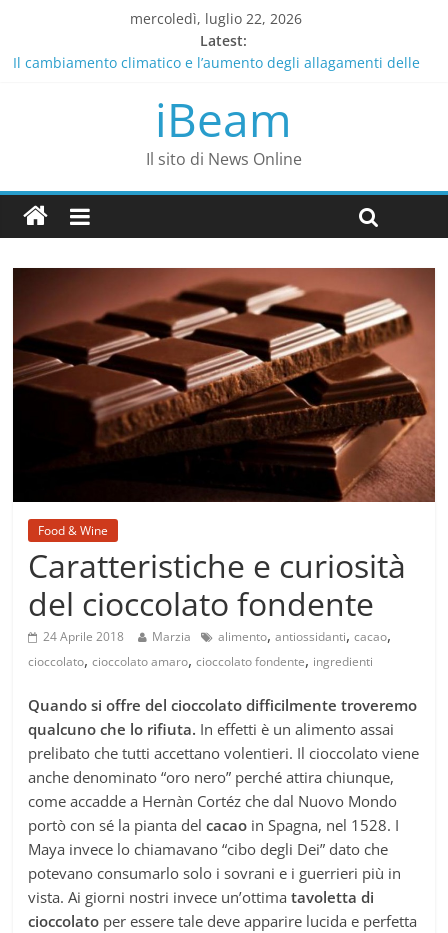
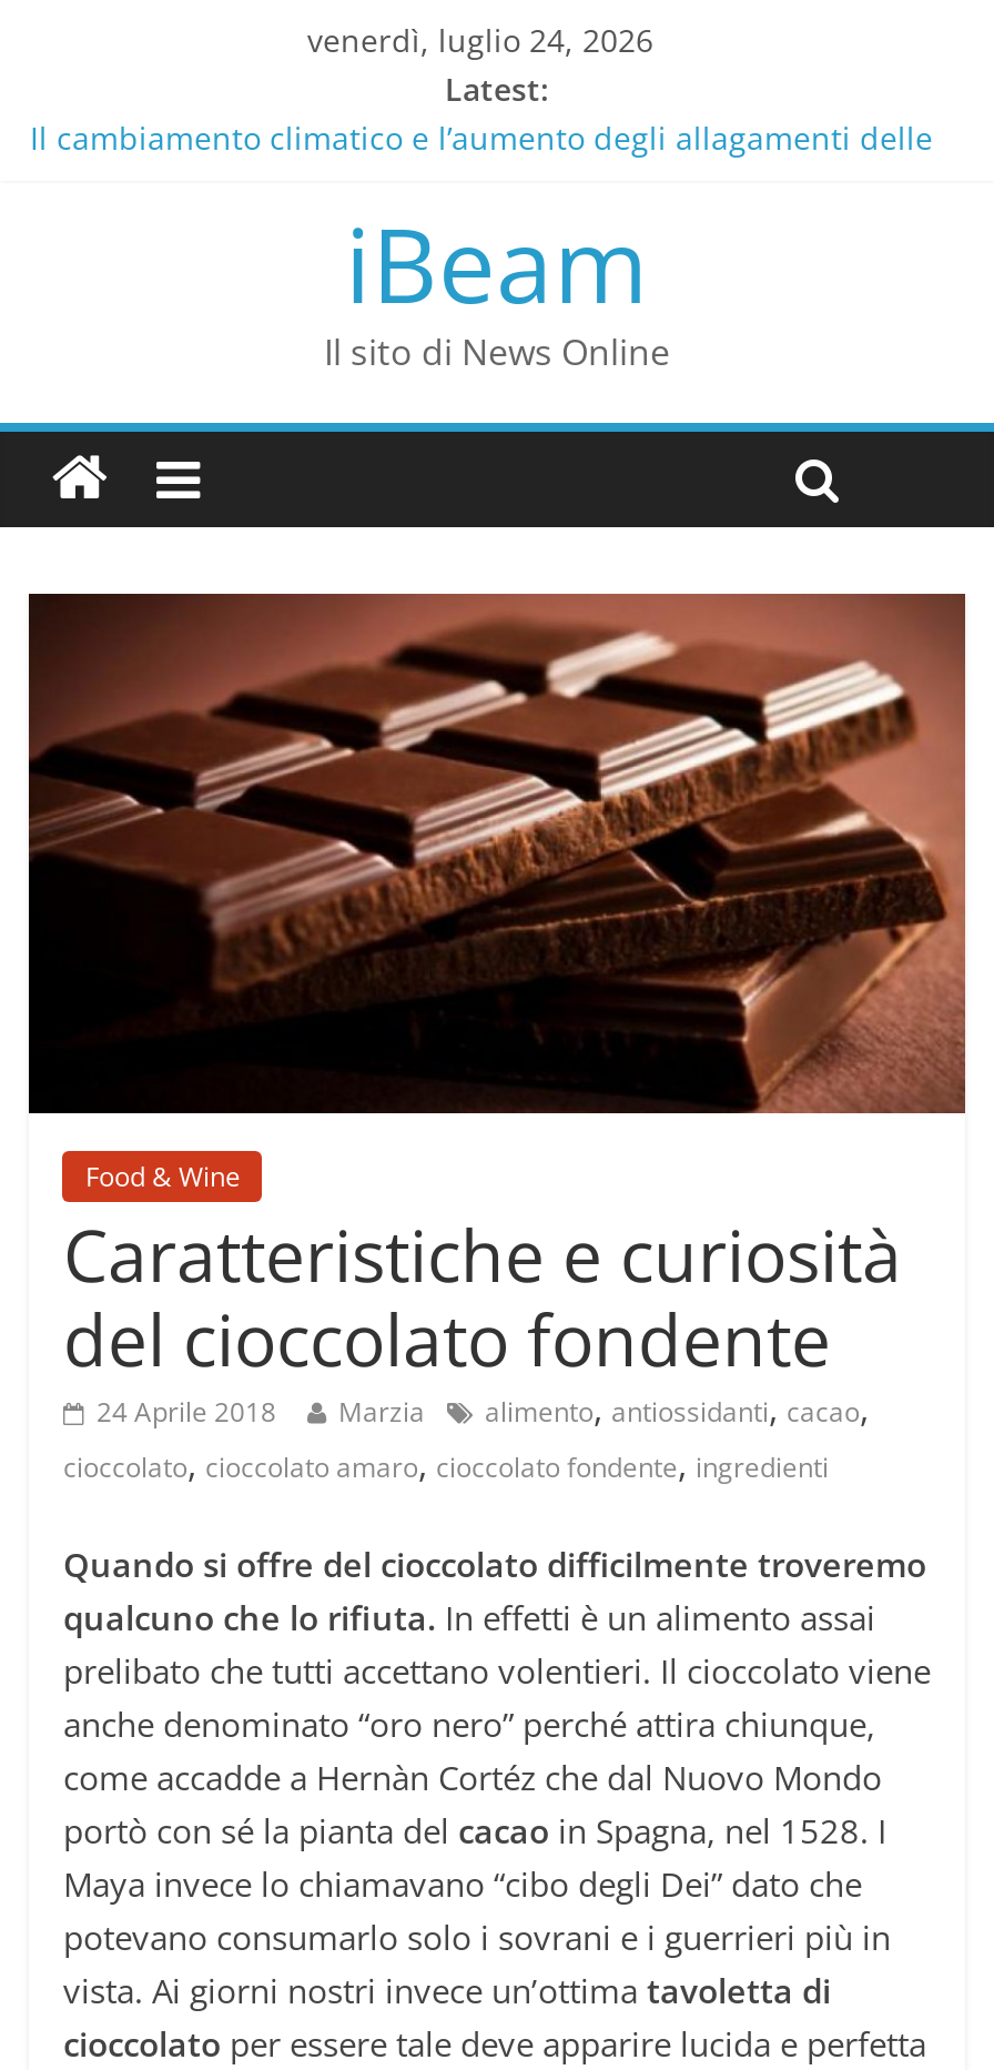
- mercoledì, luglio 22, 2026
+ venerdì, luglio 24, 2026
